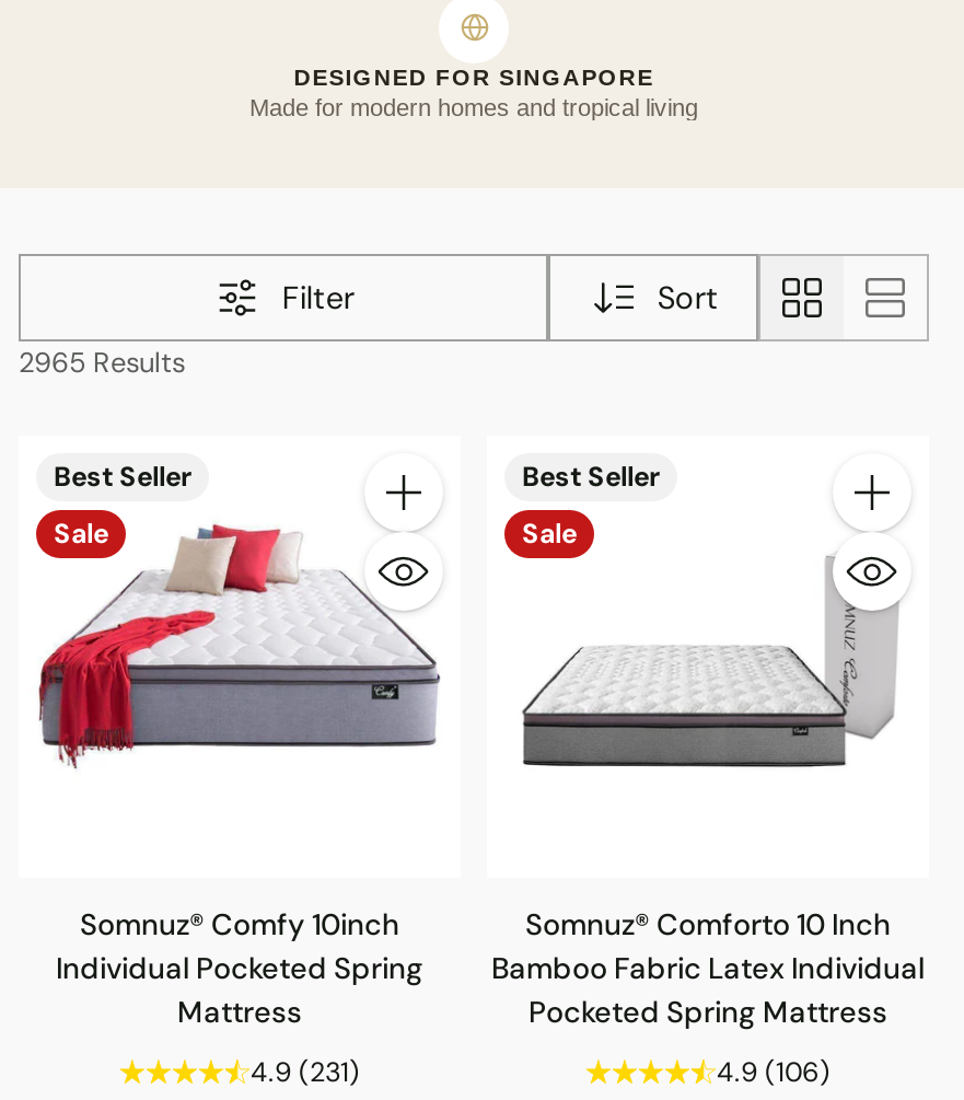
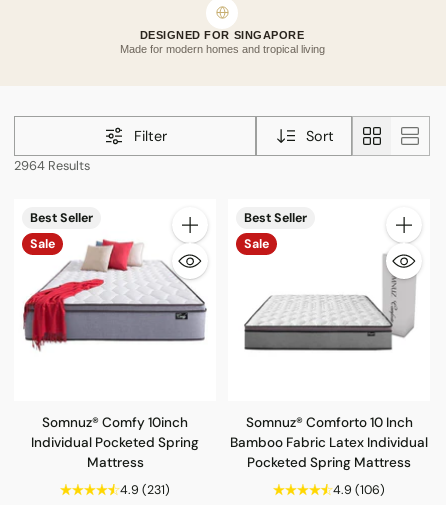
- 2965 Results
+ 2964 Results
